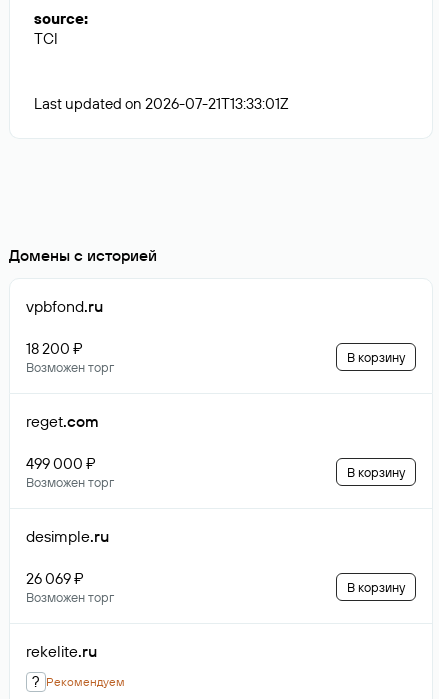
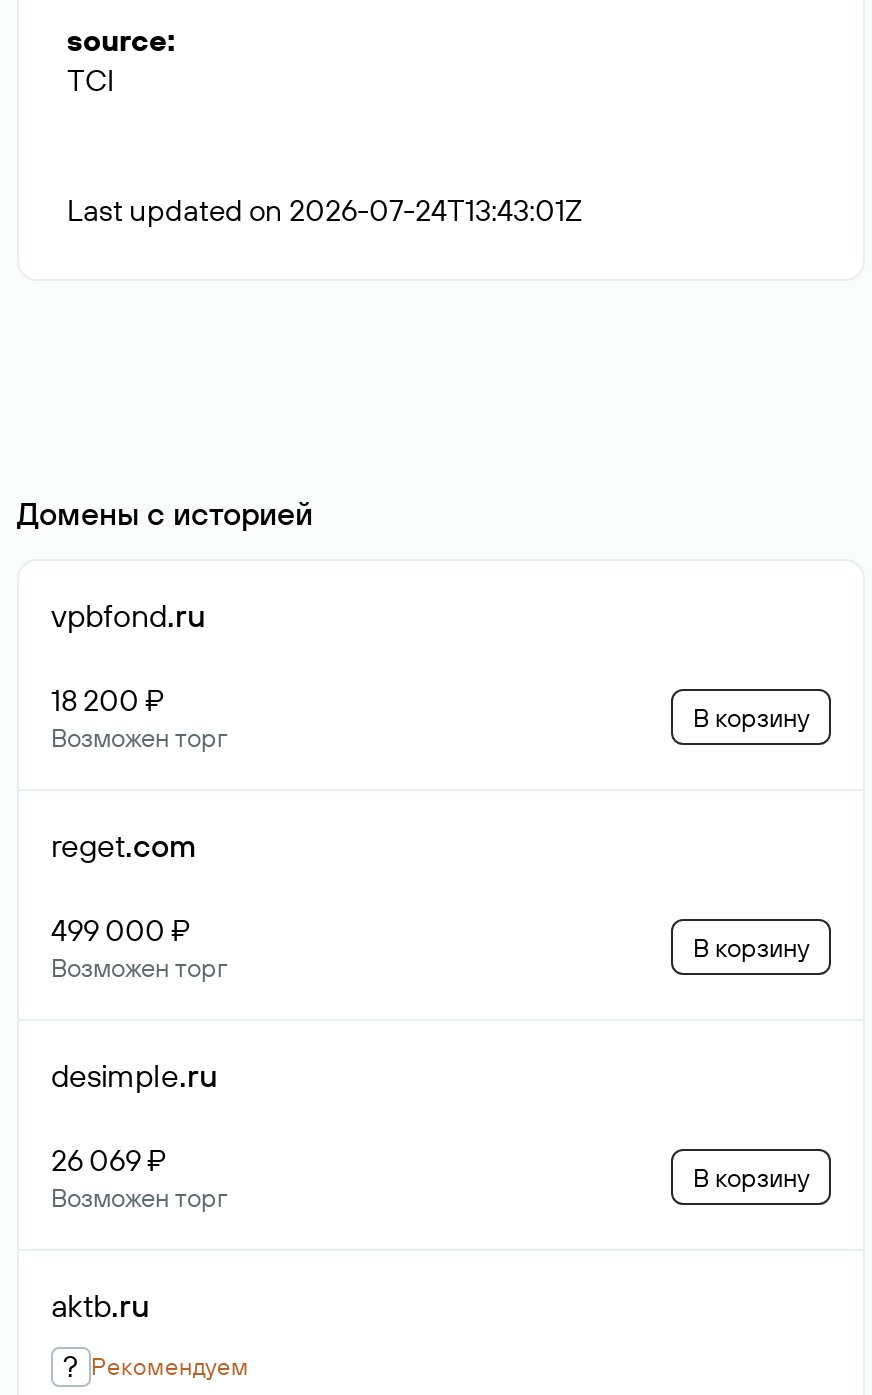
- Last updated on 2026-07-21T13:33:01Z
+ Last updated on 2026-07-24T13:43:01Z

- rekelite.ru
+ aktb.ru
